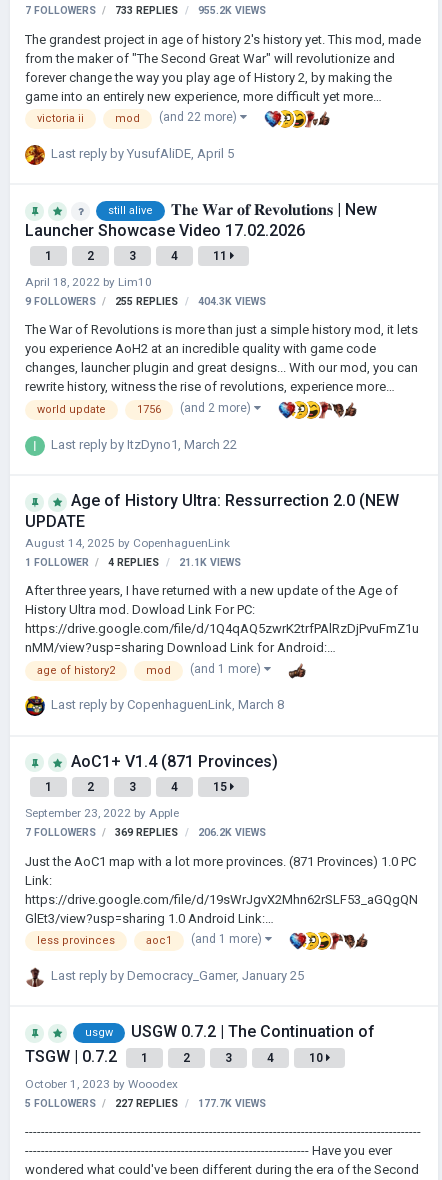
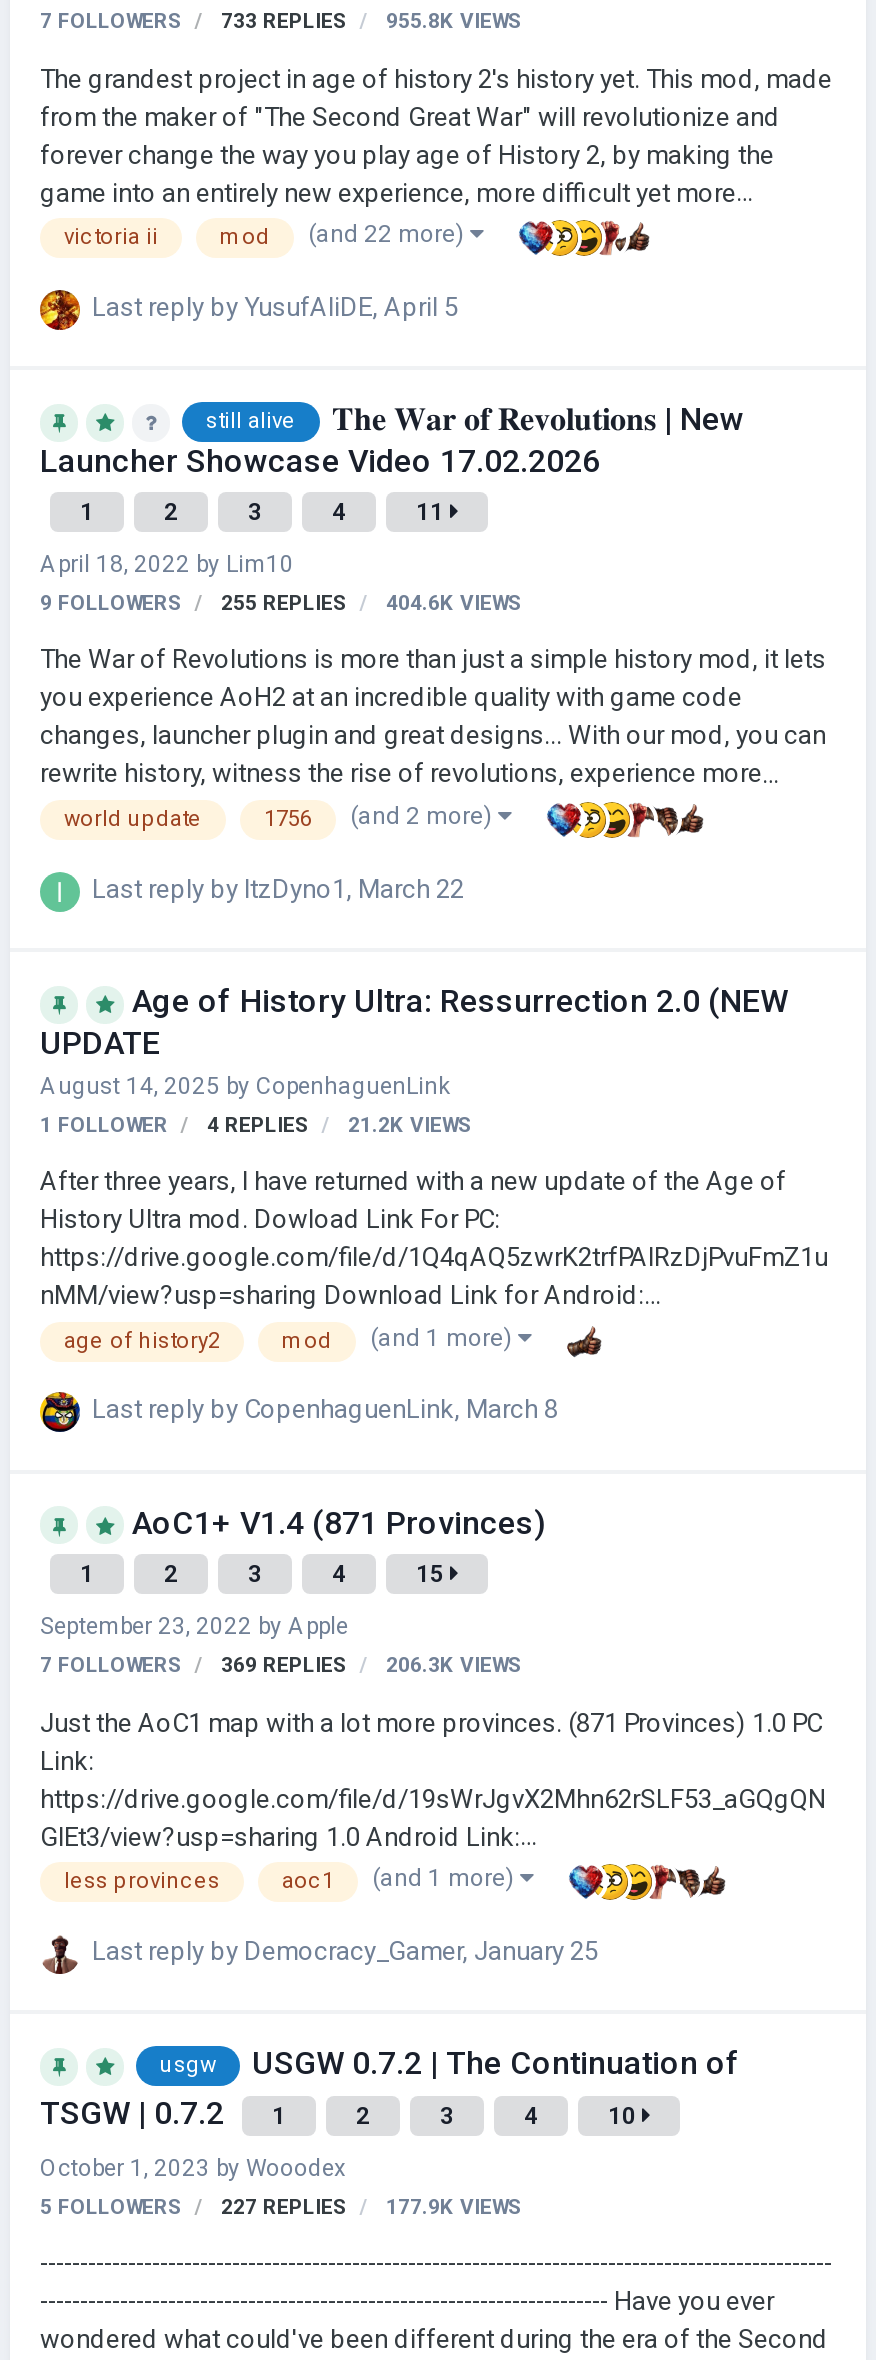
- 7 FOLLOWERS 733 REPLIES 955.2K VIEWS
+ 7 FOLLOWERS 733 REPLIES 955.8K VIEWS

- 9 FOLLOWERS 255 REPLIES 404.3K VIEWS
+ 9 FOLLOWERS 255 REPLIES 404.6K VIEWS

- 1 FOLLOWER 4 REPLIES 21.1K VIEWS
+ 1 FOLLOWER 4 REPLIES 21.2K VIEWS

- 7 FOLLOWERS 369 REPLIES 206.2K VIEWS
+ 7 FOLLOWERS 369 REPLIES 206.3K VIEWS

- 5 FOLLOWERS 227 REPLIES 177.7K VIEWS
+ 5 FOLLOWERS 227 REPLIES 177.9K VIEWS
